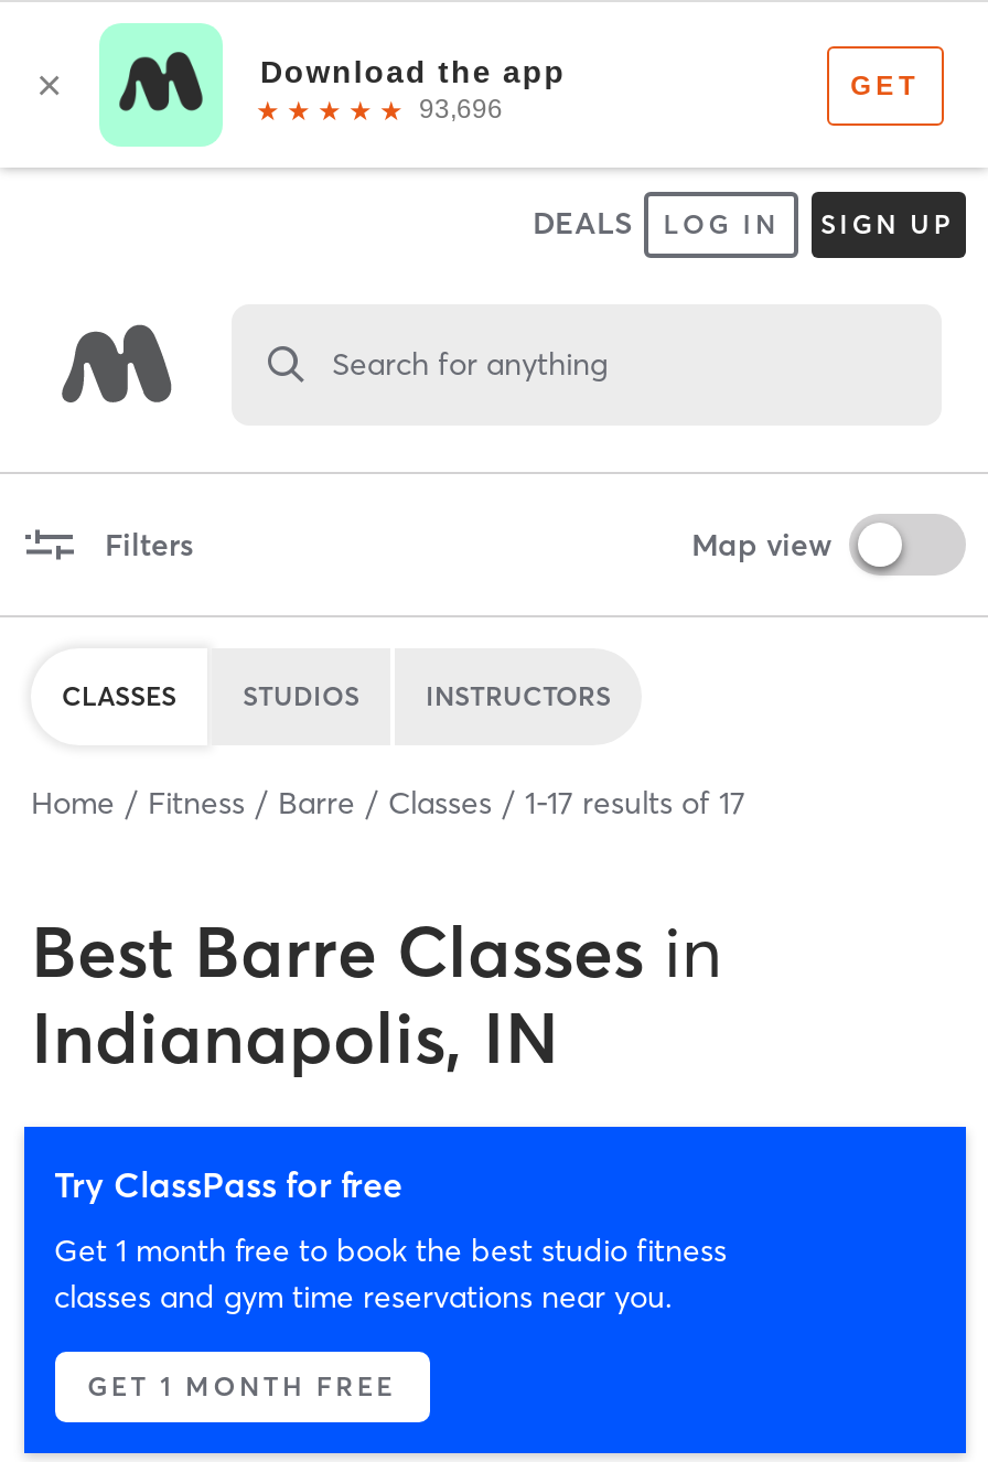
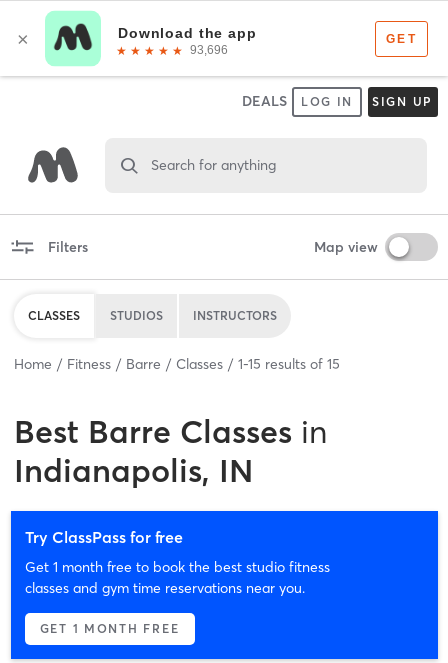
- Home Fitness Barre Classes 1-17 results of 17
+ Home Fitness Barre Classes 1-15 results of 15
